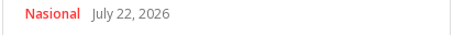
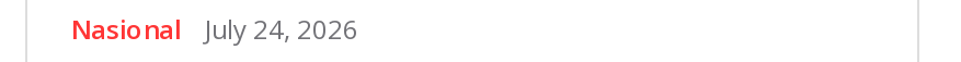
- Nasional July 22, 2026
+ Nasional July 24, 2026
